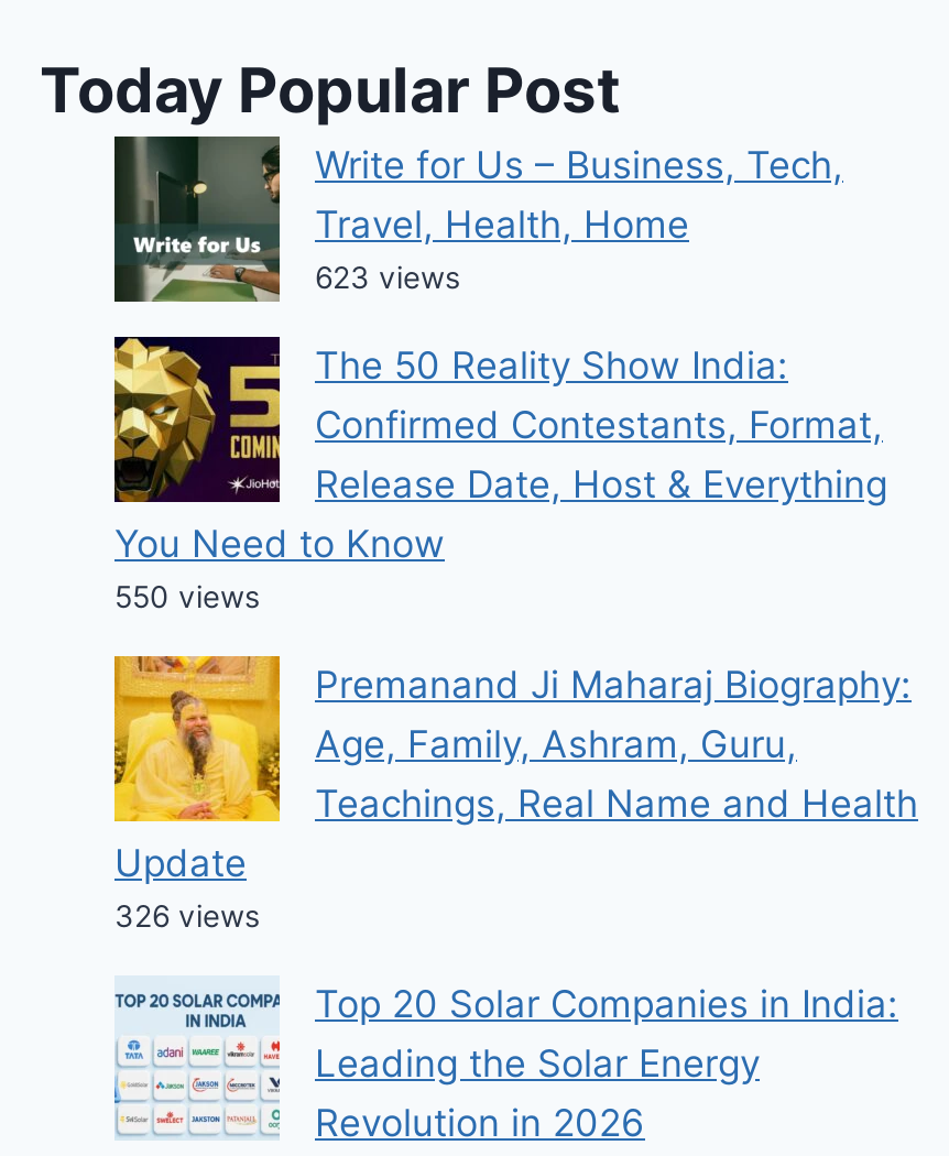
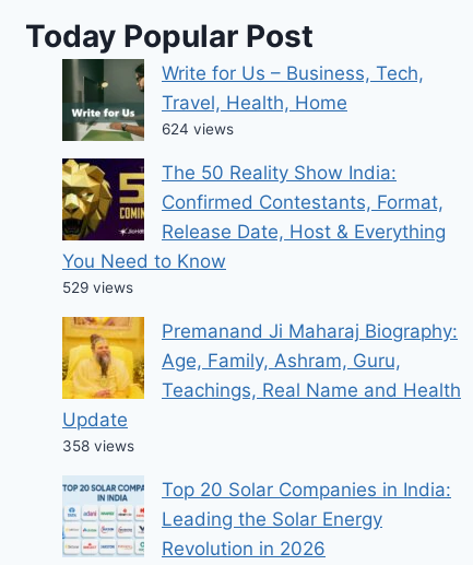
- 623 views
+ 624 views

- 550 views
+ 529 views

- 326 views
+ 358 views
